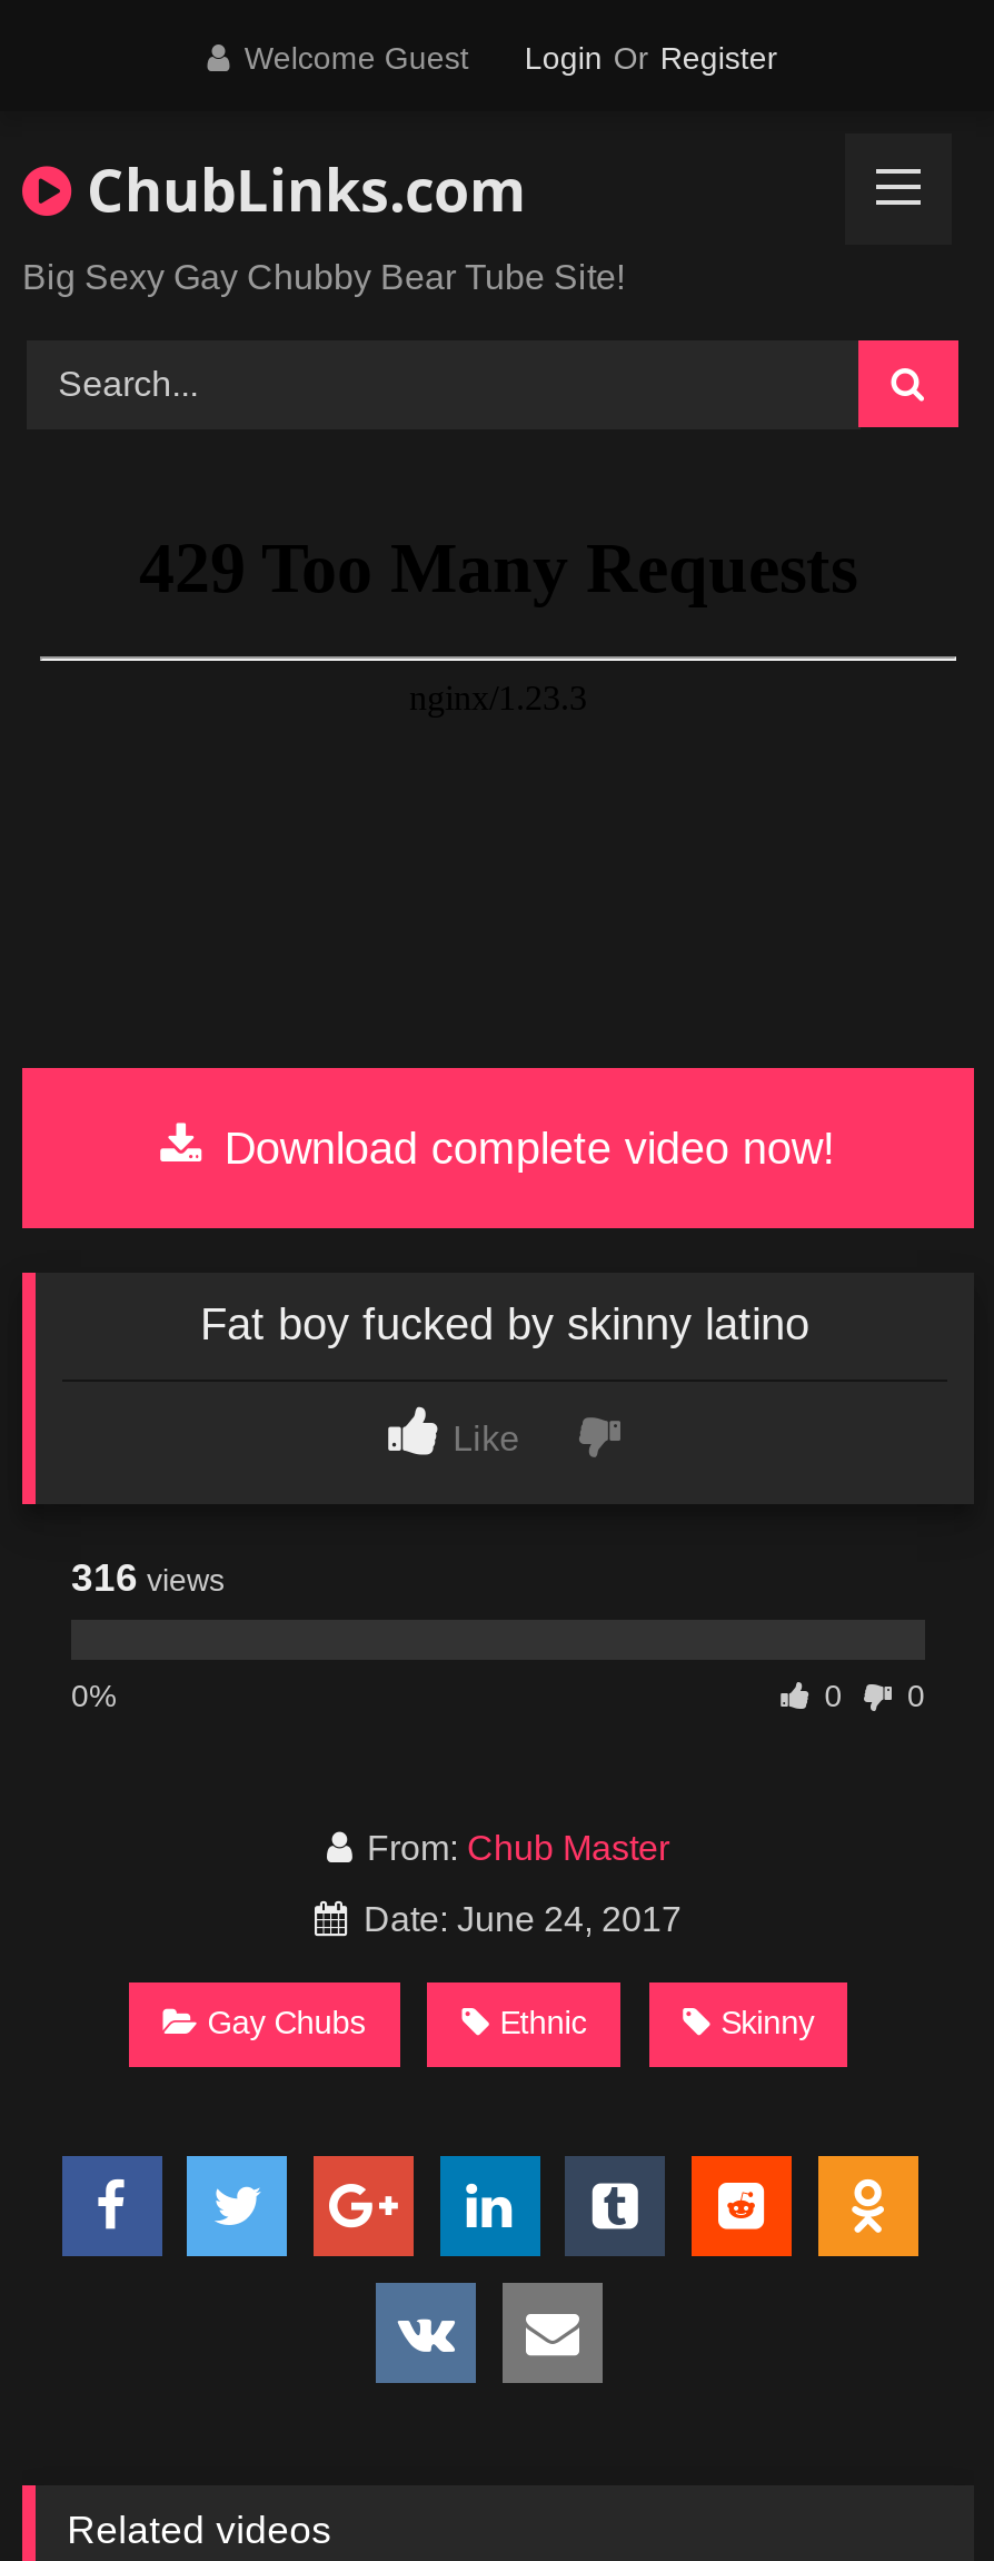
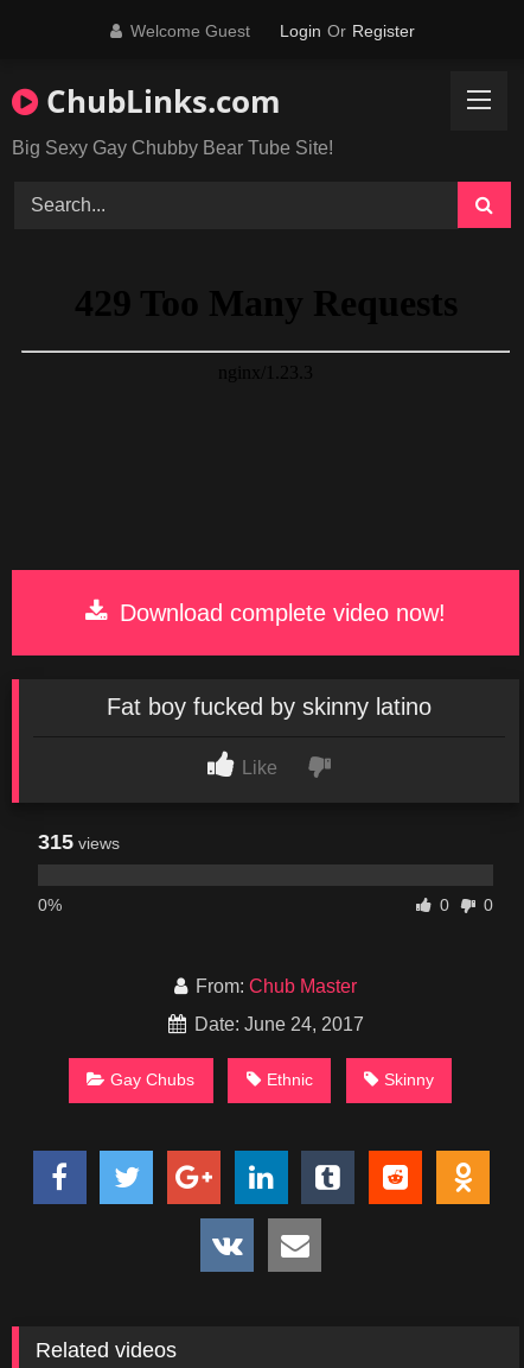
- 316 views
+ 315 views
